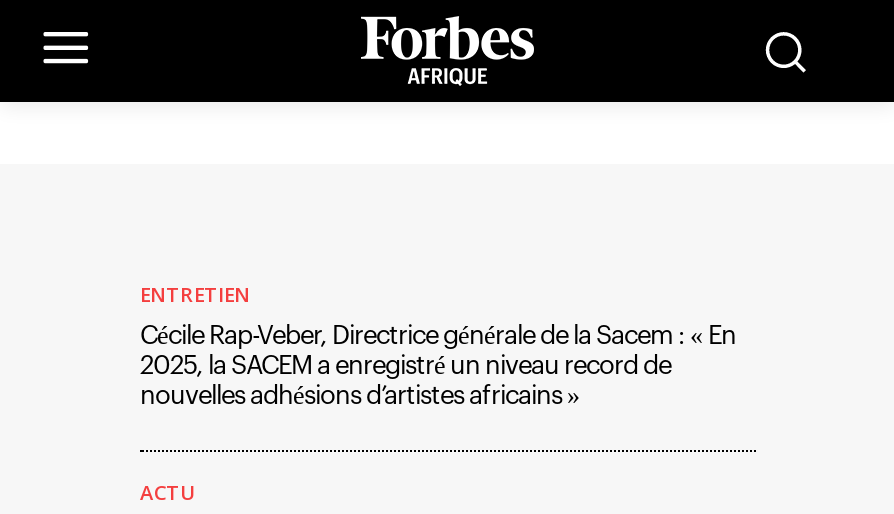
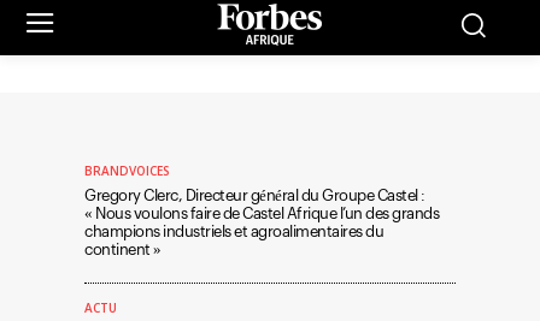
- ENTRETIEN
+ BRANDVOICES

- Cécile Rap-Veber, Directrice générale de la Sacem : « En
- 2025, la SACEM a enregistré un niveau record de
- nouvelles adhésions d’artistes africains »
+ Gregory Clerc, Directeur général du Groupe Castel :
+ « Nous voulons faire de Castel Afrique l’un des grands
+ champions industriels et agroalimentaires du
+ continent »
